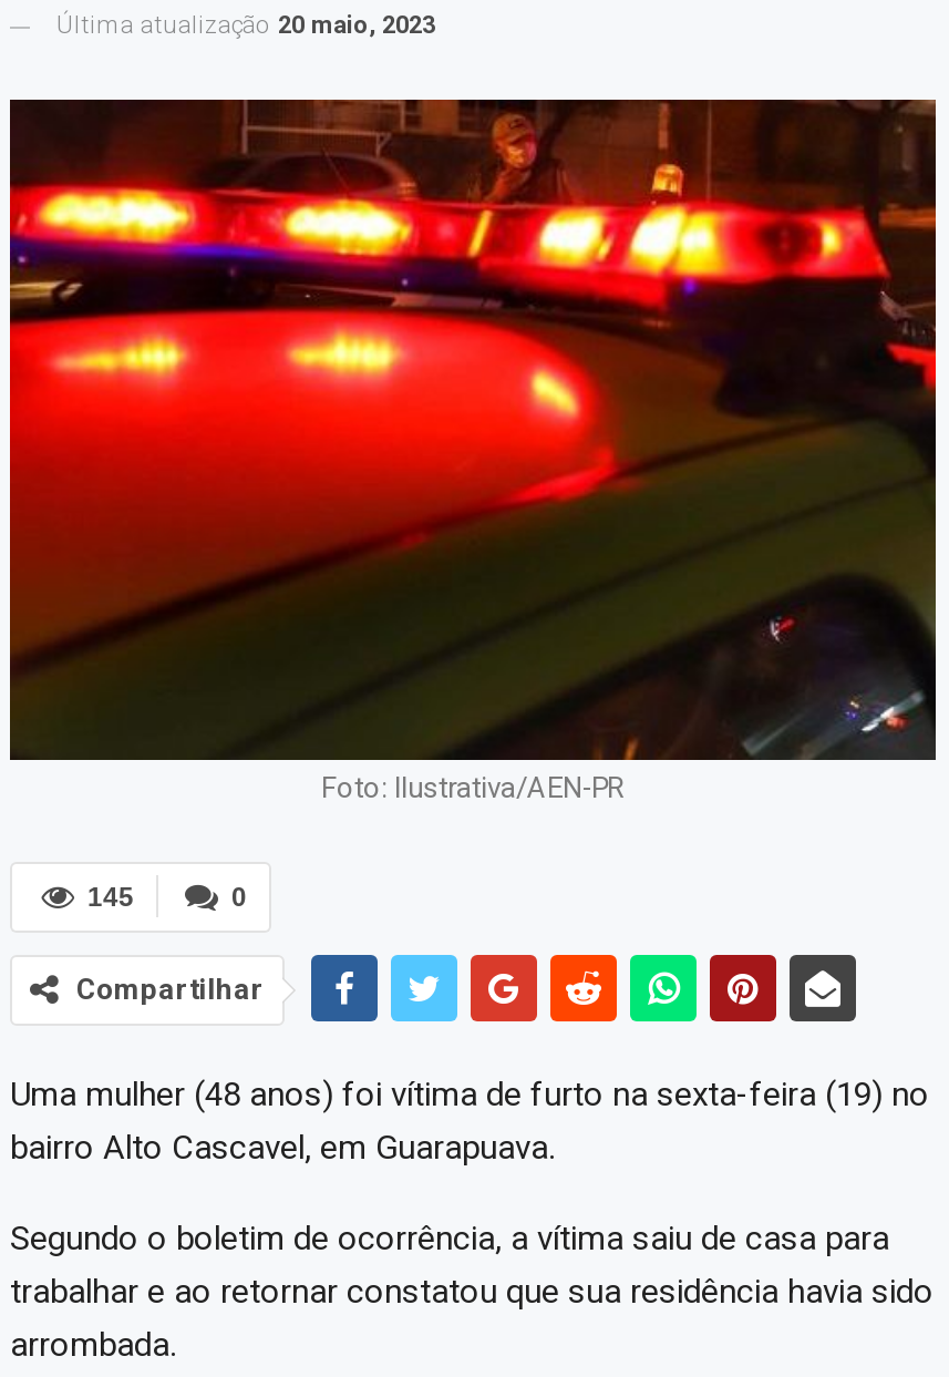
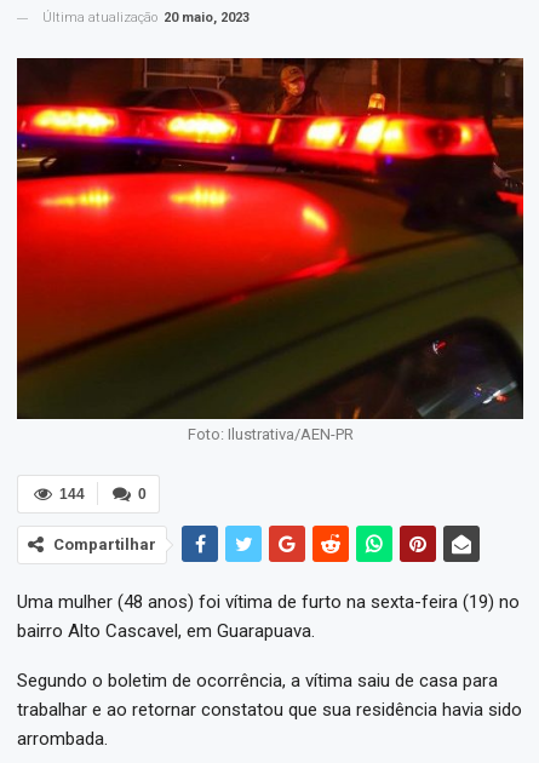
- 145
+ 144
